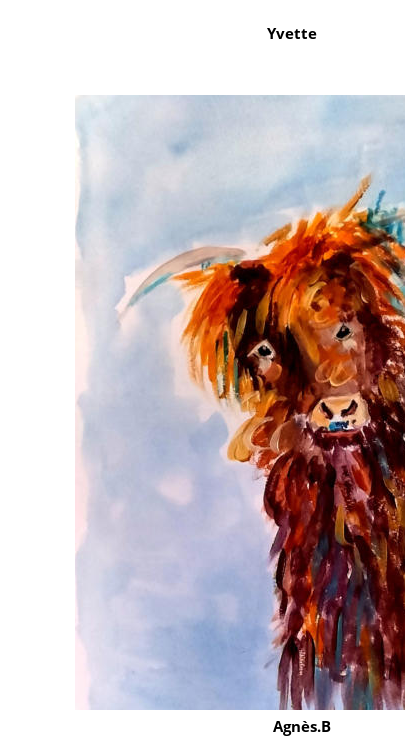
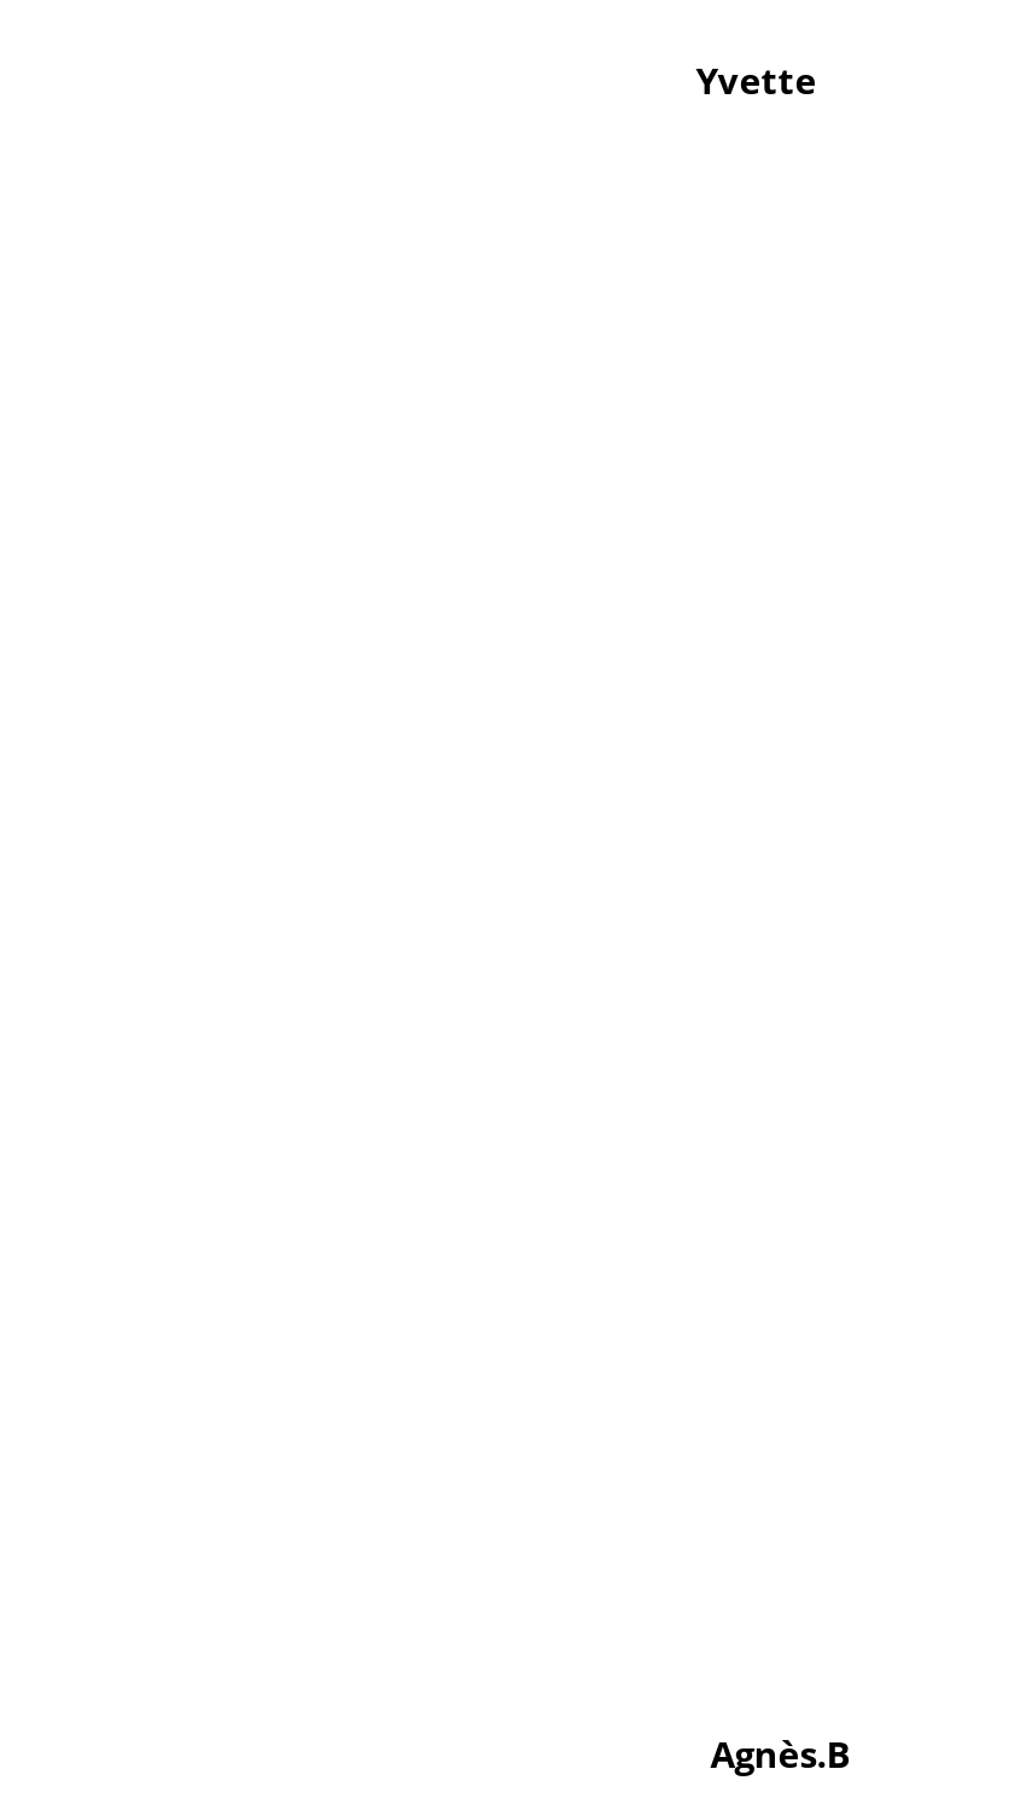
- [image]
